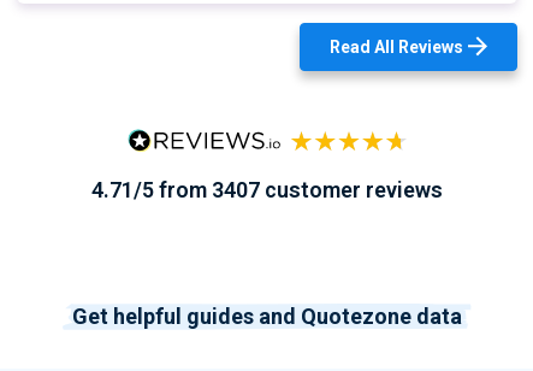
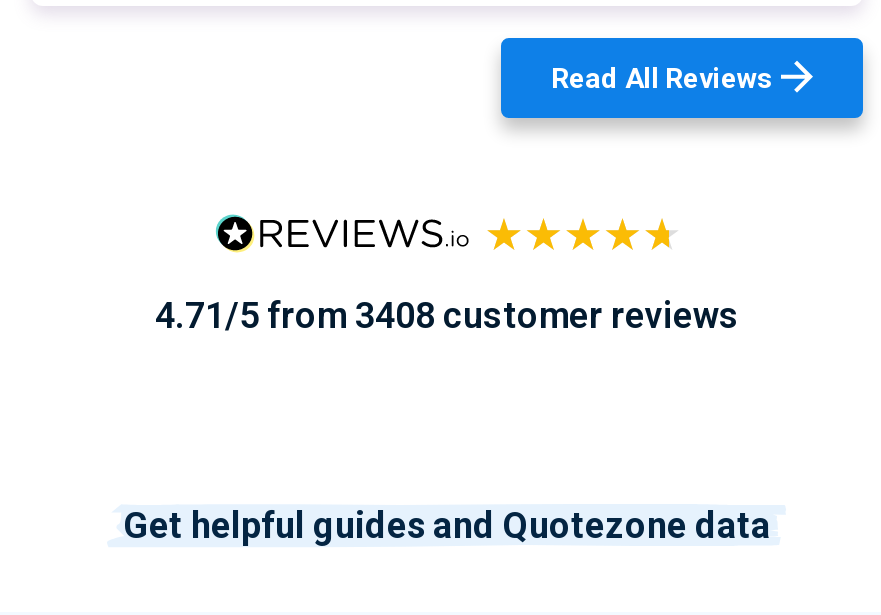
- 4.71/5 from 3407 customer reviews
+ 4.71/5 from 3408 customer reviews
